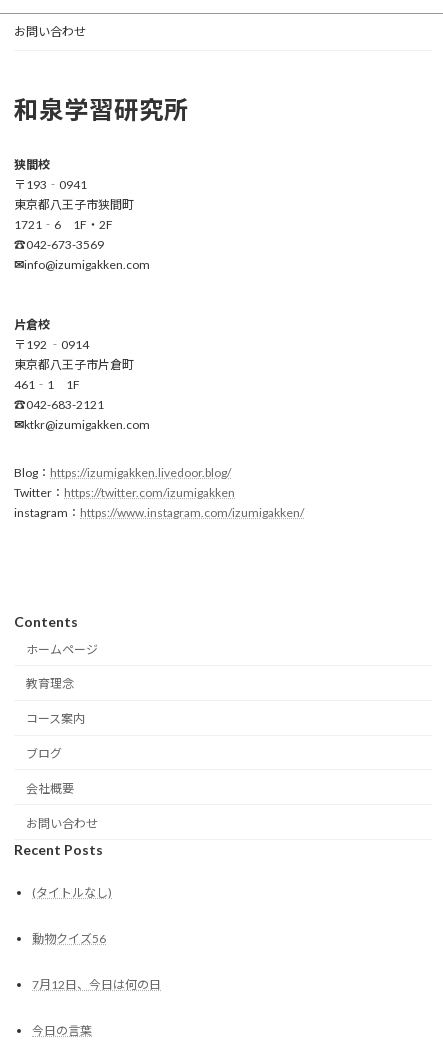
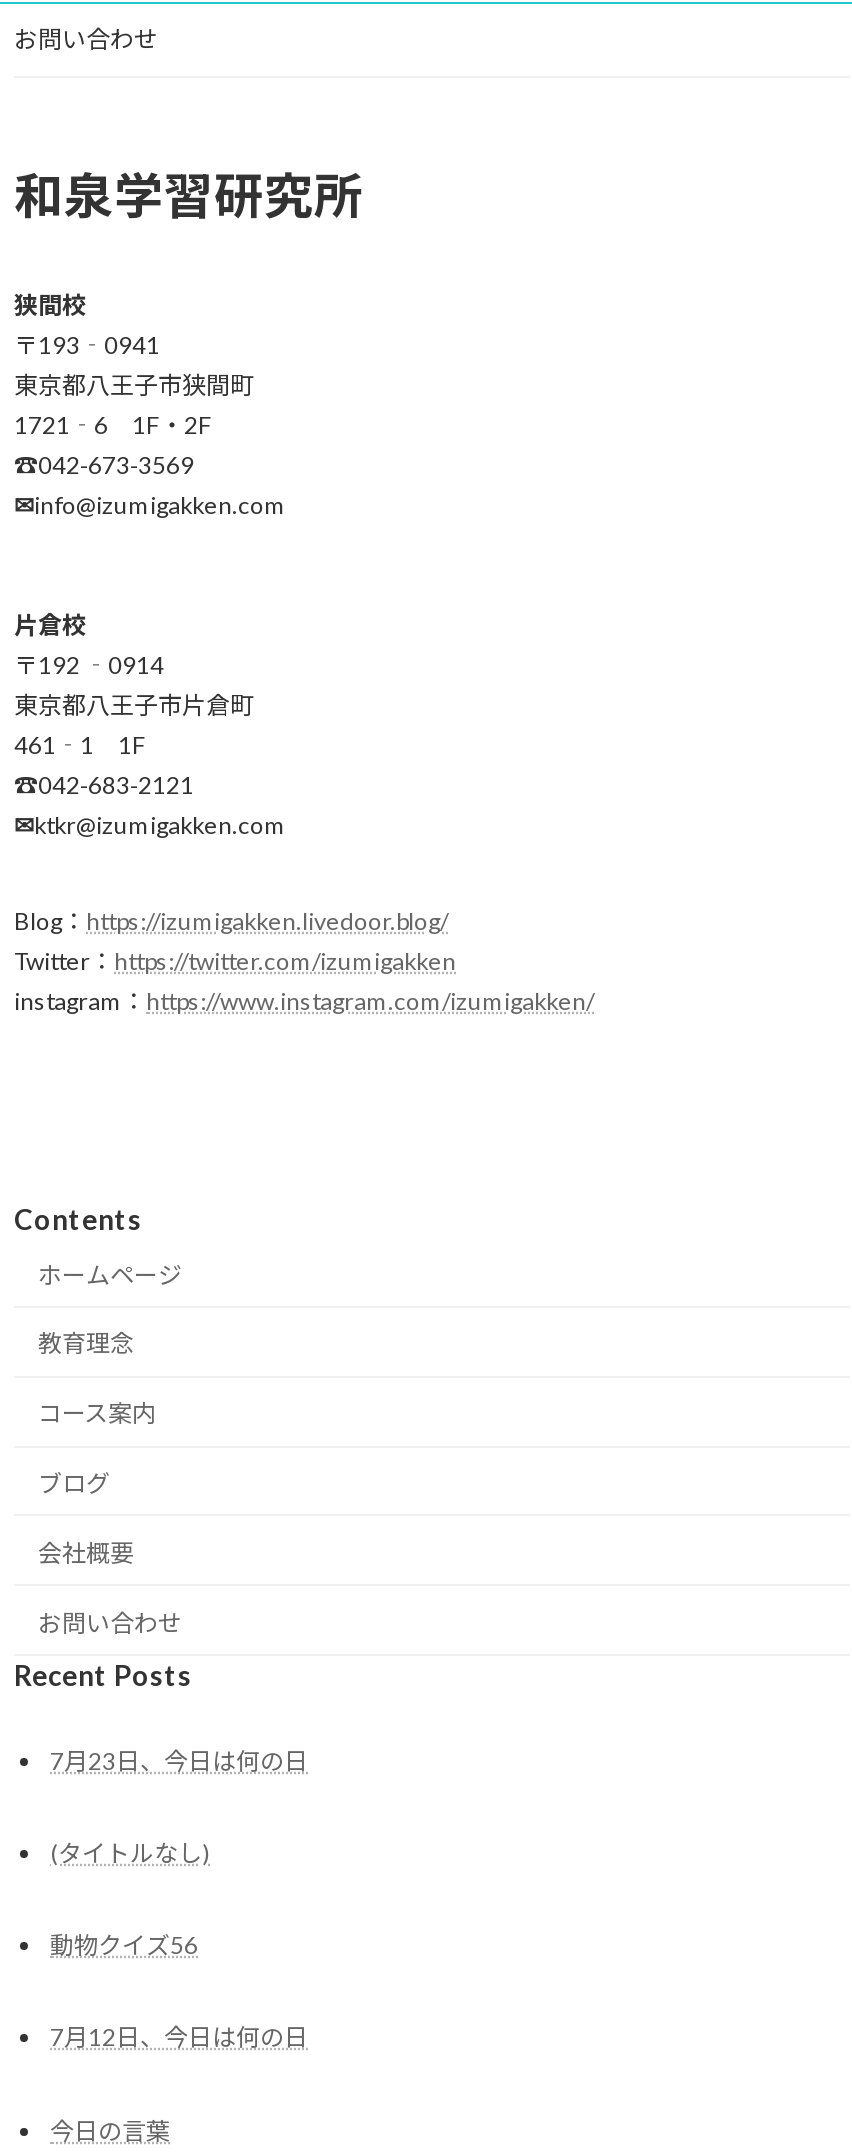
+ 7月23日、今日は何の日
